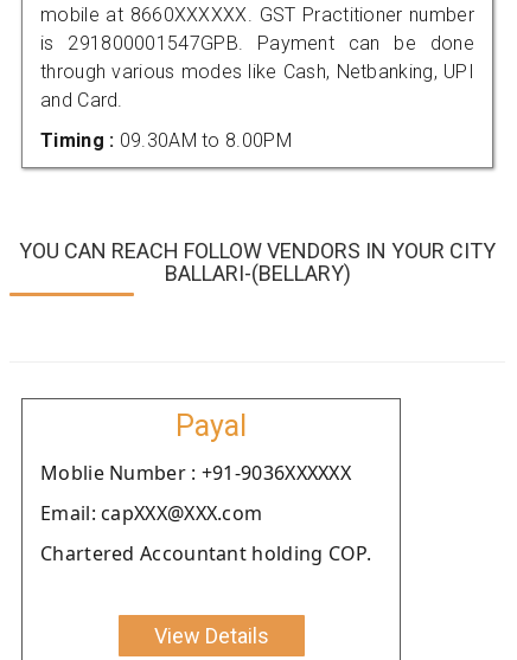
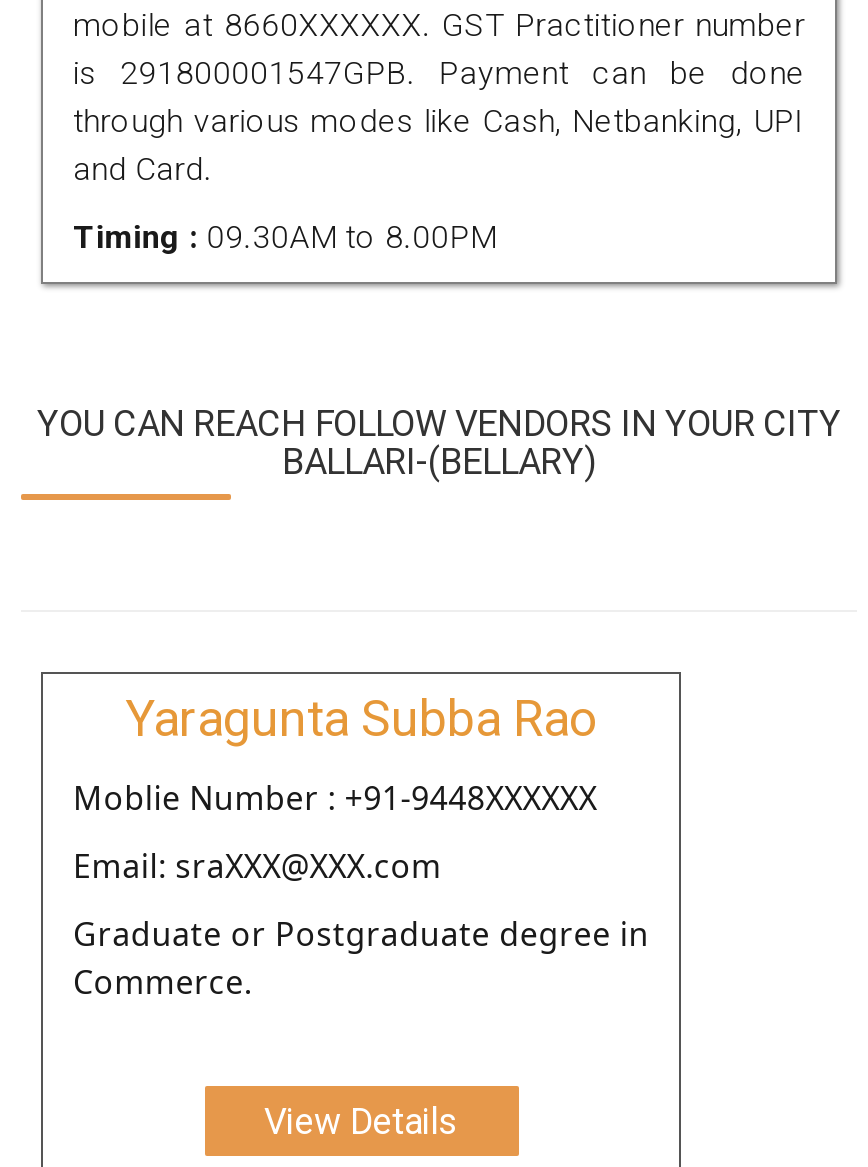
- Payal
+ Yaragunta Subba Rao

- Moblie Number : +91-9036XXXXXX
+ Moblie Number : +91-9448XXXXXX

- Email: capXXX@XXX.com
+ Email: sraXXX@XXX.com

- Chartered Accountant holding COP.
+ Graduate or Postgraduate degree in
+ Commerce.
